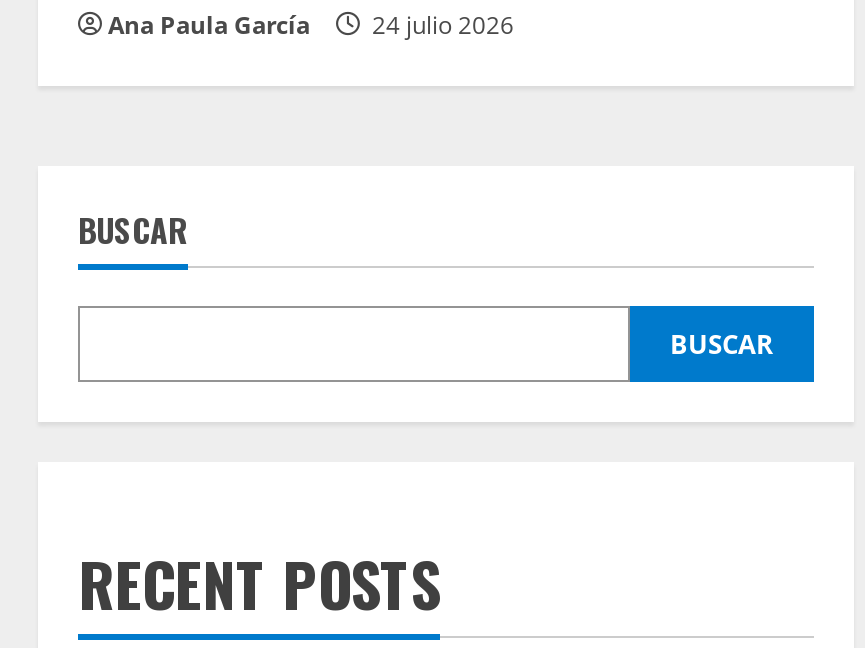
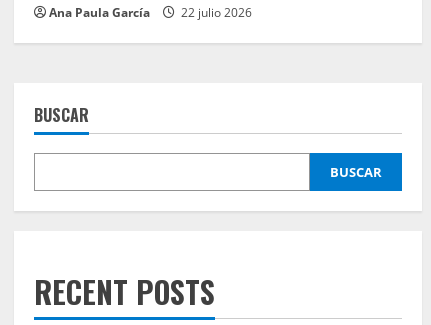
- Ana Paula García 24 julio 2026
+ Ana Paula García 22 julio 2026
